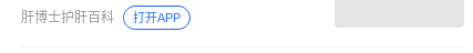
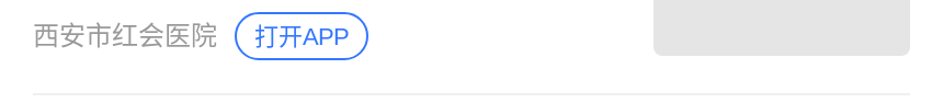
- 肝博士护肝百科
+ 西安市红会医院
